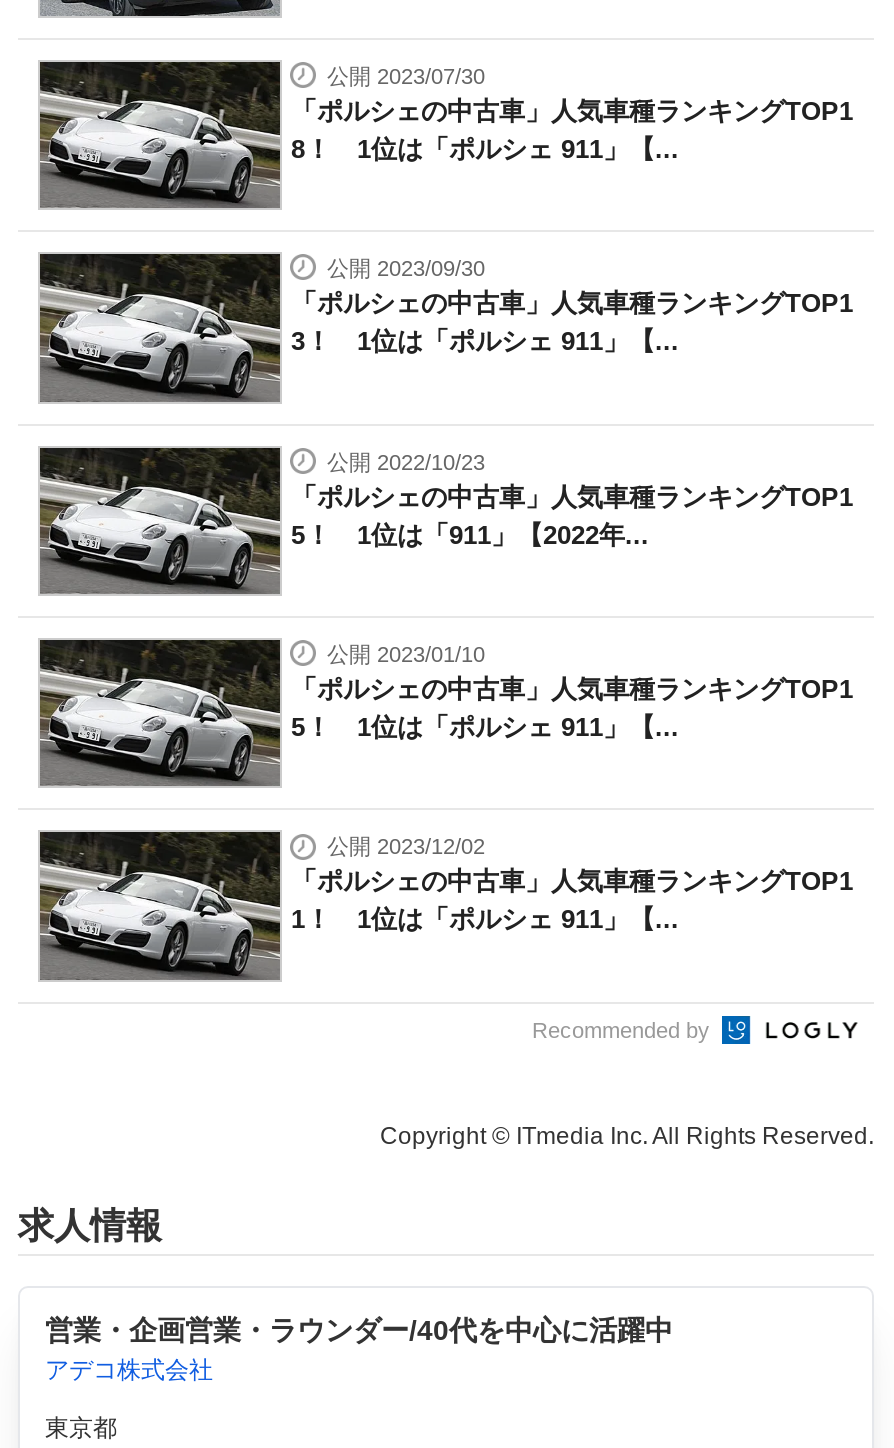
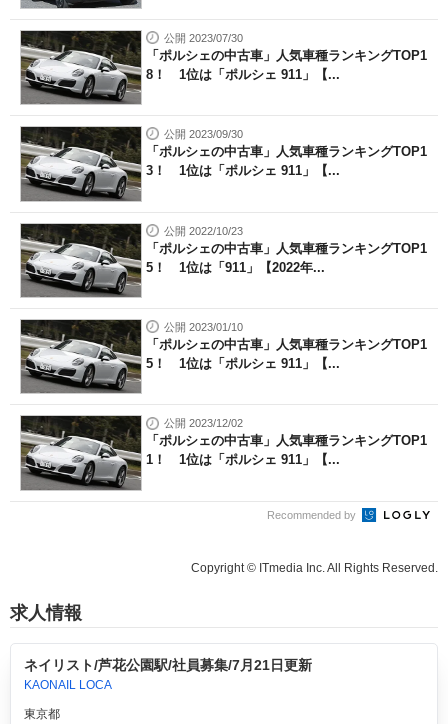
- 営業・企画営業・ラウンダー/40代を中心に活躍中
- アデコ株式会社
+ ネイリスト/芦花公園駅/社員募集/7月21日更新
+ KAONAIL LOCA
